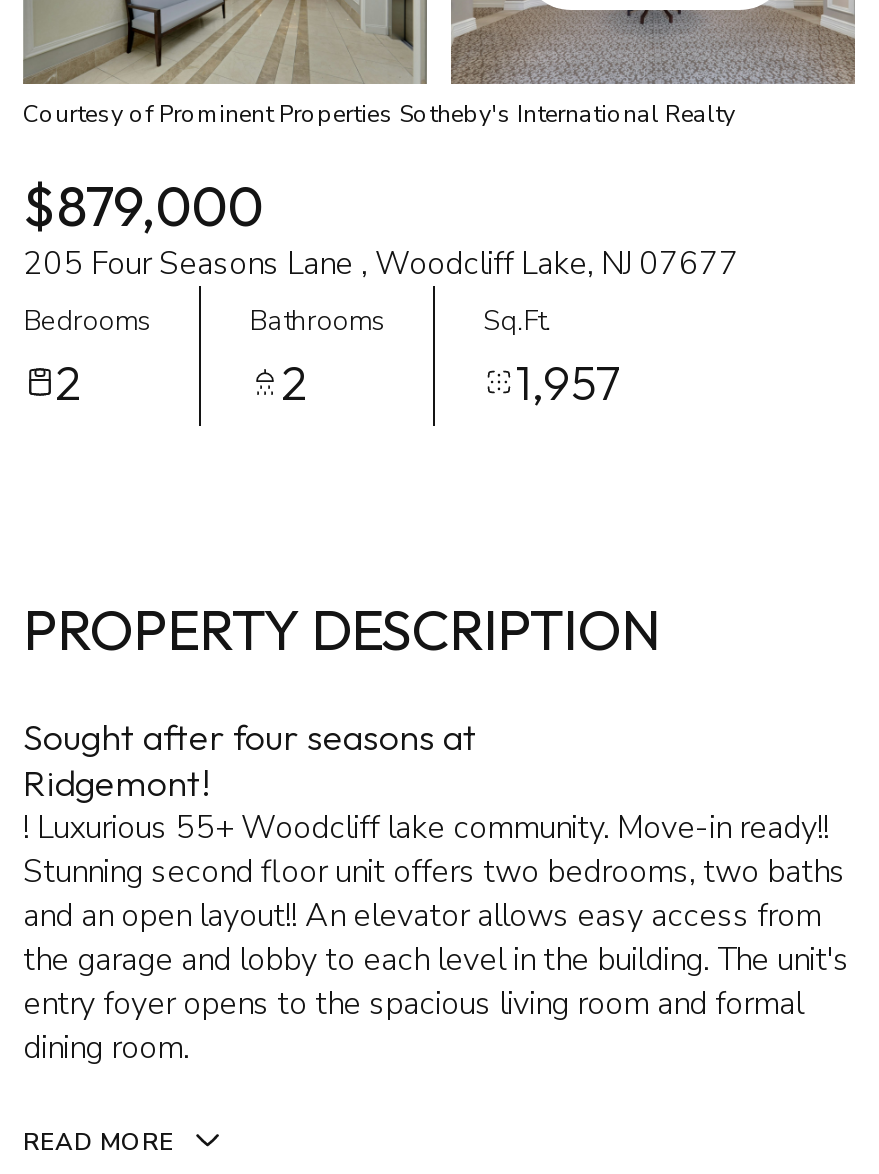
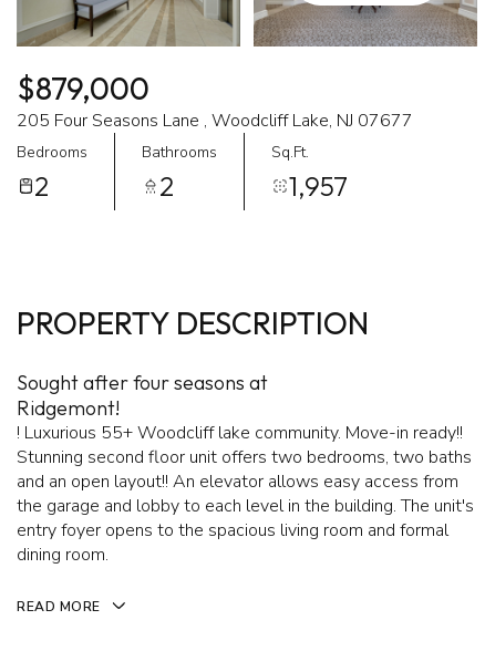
- Courtesy of Prominent Properties Sotheby's International Realty
